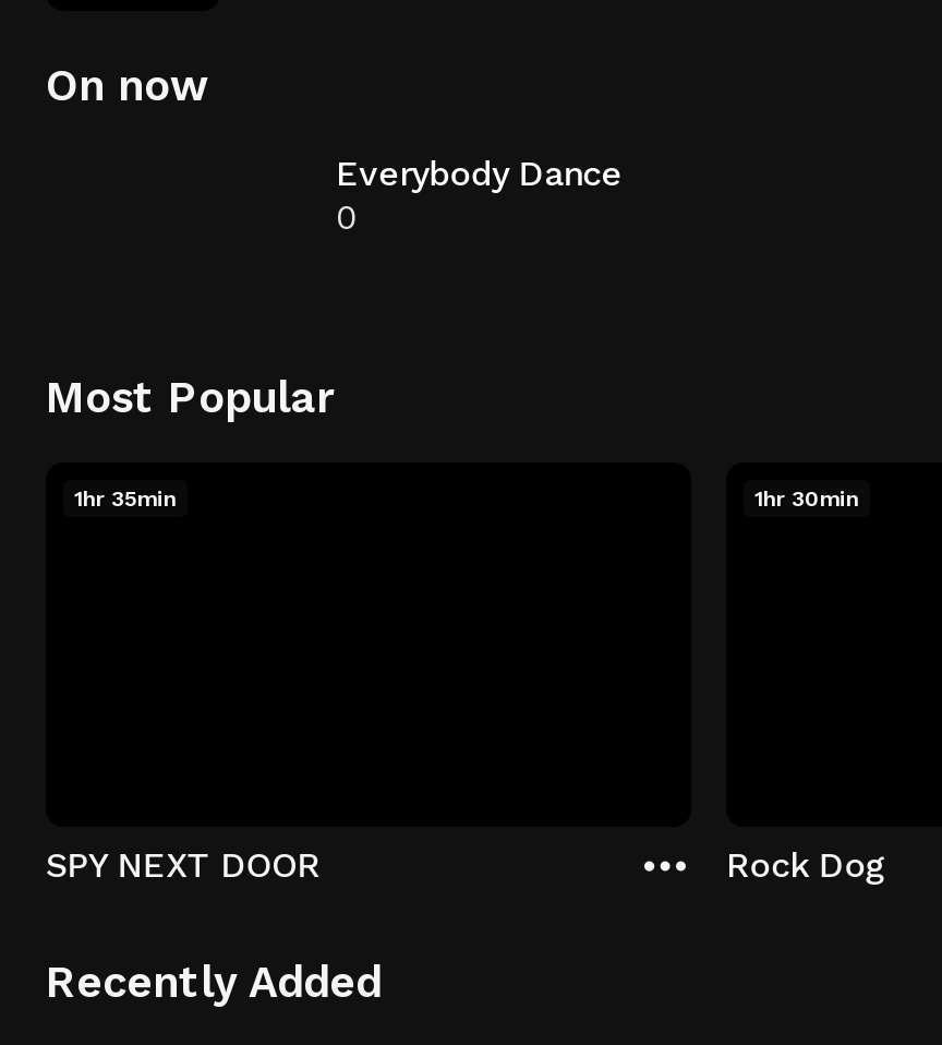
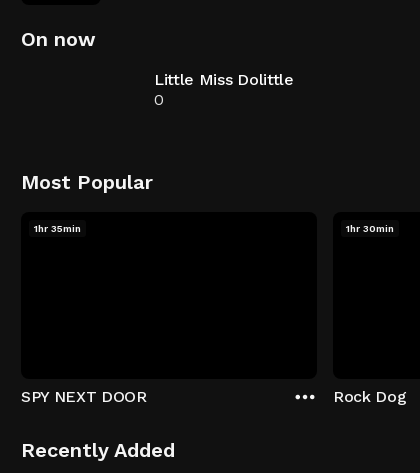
- Everybody Dance
+ Little Miss Dolittle
